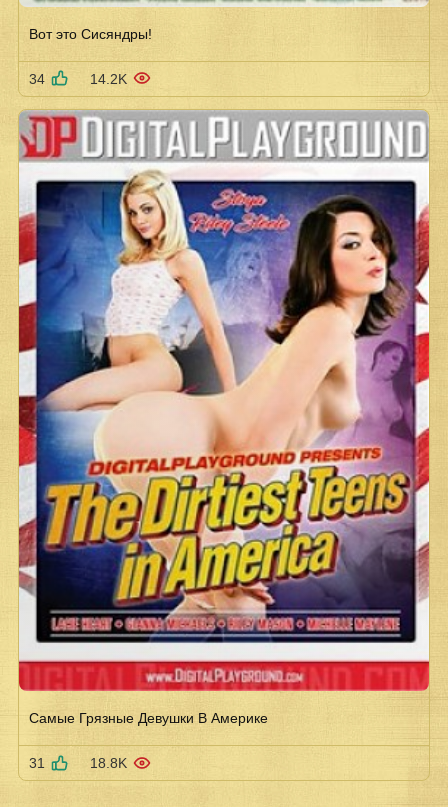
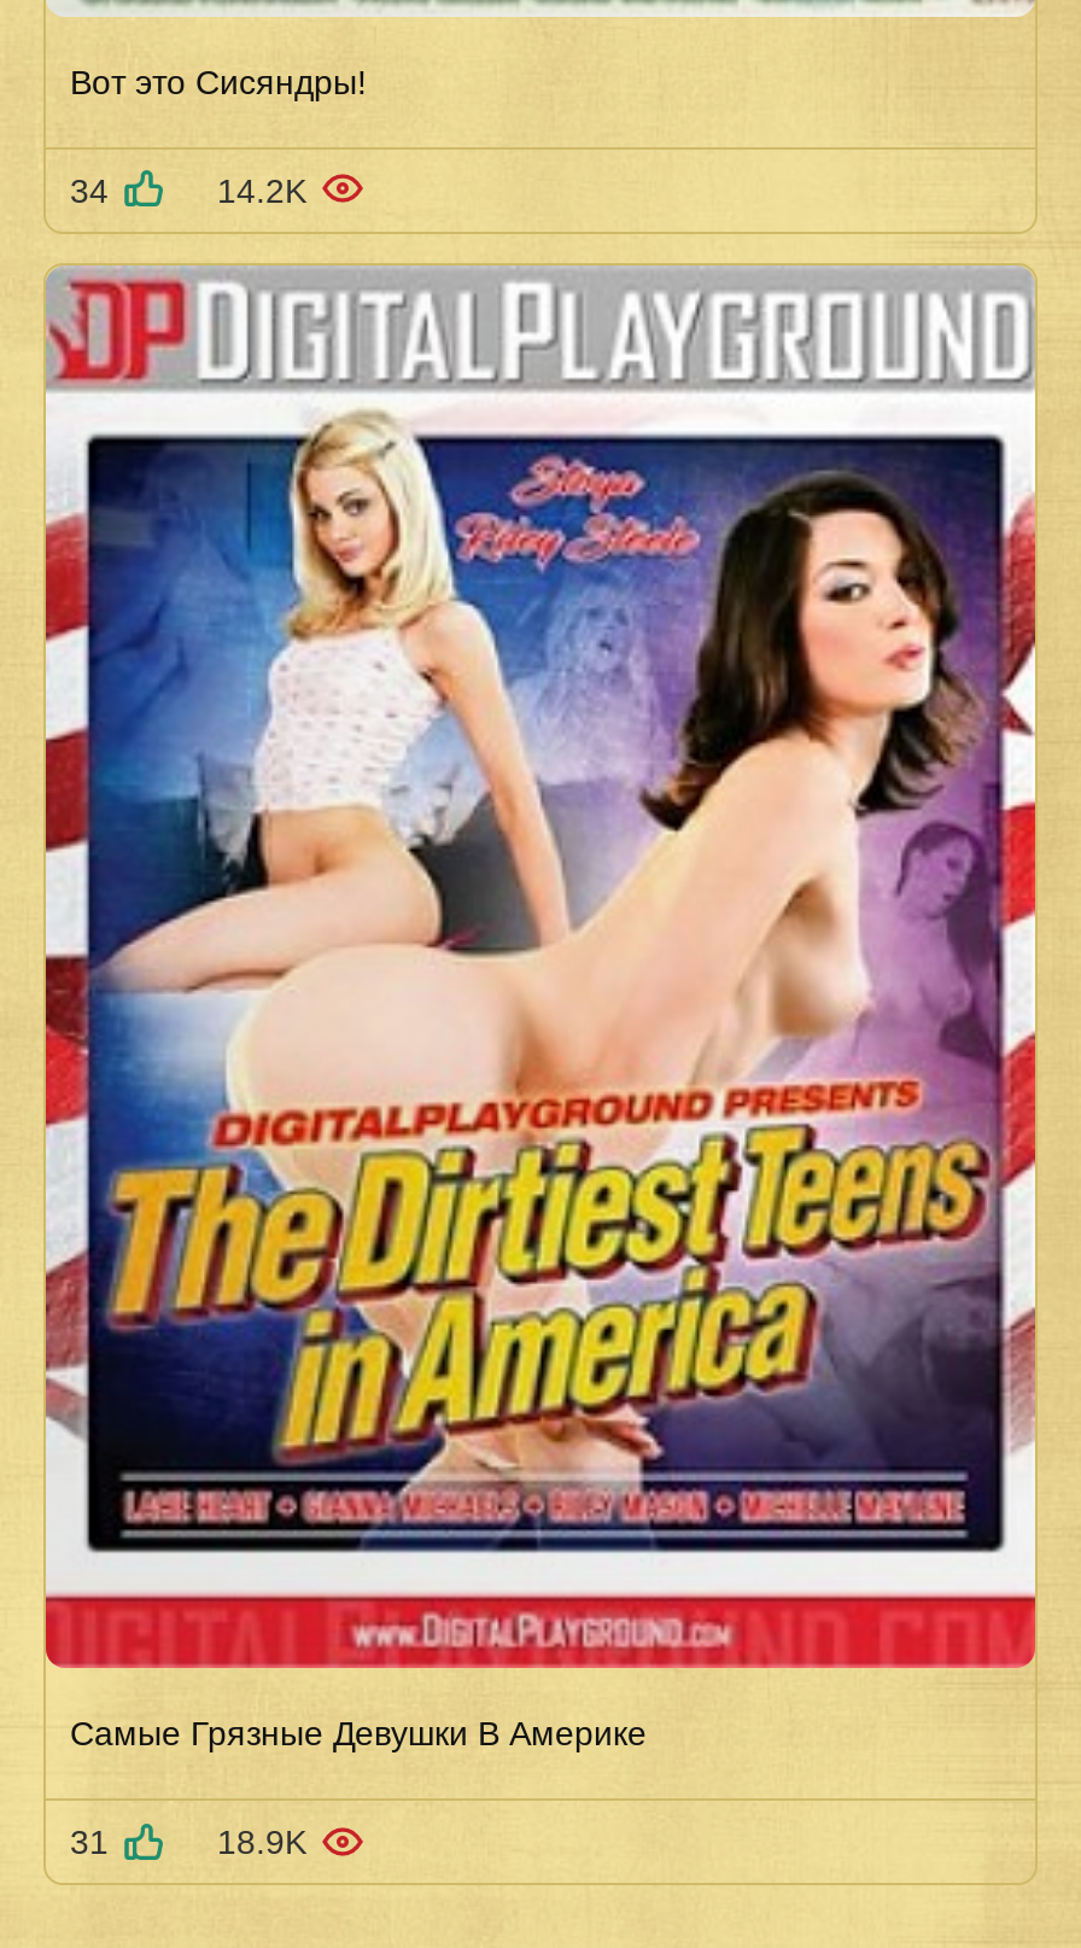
- 18.8K
+ 18.9K
